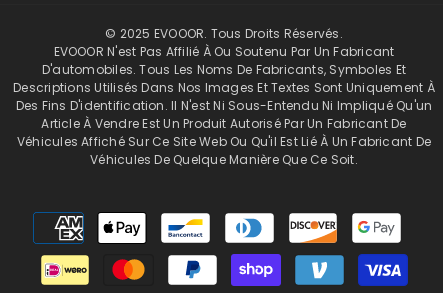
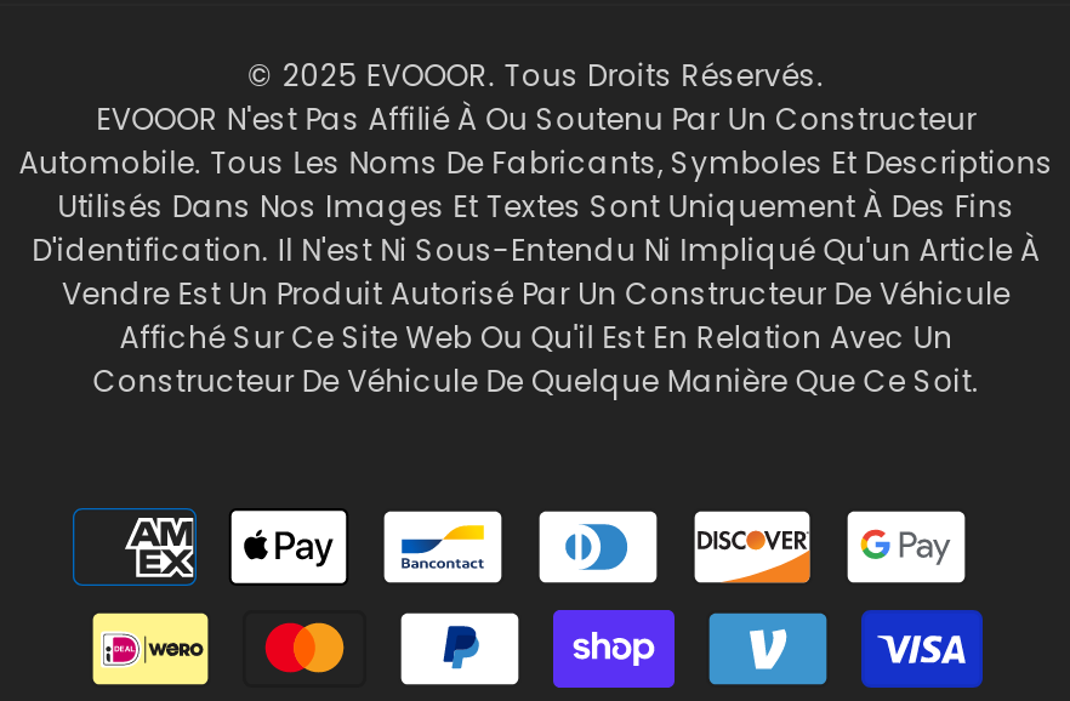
- EVOOOR N'est Pas Affilié À Ou Soutenu Par Un Fabricant
- D'automobiles. Tous Les Noms De Fabricants, Symboles Et
- Descriptions Utilisés Dans Nos Images Et Textes Sont Uniquement À
- Des Fins D'identification. Il N'est Ni Sous-Entendu Ni Impliqué Qu'un
- Article À Vendre Est Un Produit Autorisé Par Un Fabricant De
- Véhicules Affiché Sur Ce Site Web Ou Qu'il Est Lié À Un Fabricant De
- Véhicules De Quelque Manière Que Ce Soit.
+ EVOOOR N'est Pas Affilié À Ou Soutenu Par Un Constructeur
+ Automobile. Tous Les Noms De Fabricants, Symboles Et Descriptions
+ Utilisés Dans Nos Images Et Textes Sont Uniquement À Des Fins
+ D'identification. Il N'est Ni Sous-Entendu Ni Impliqué Qu'un Article À
+ Vendre Est Un Produit Autorisé Par Un Constructeur De Véhicule
+ Affiché Sur Ce Site Web Ou Qu'il Est En Relation Avec Un
+ Constructeur De Véhicule De Quelque Manière Que Ce Soit.
